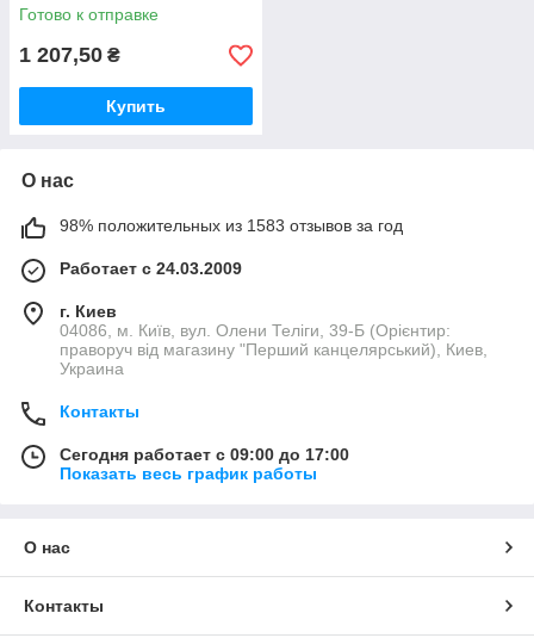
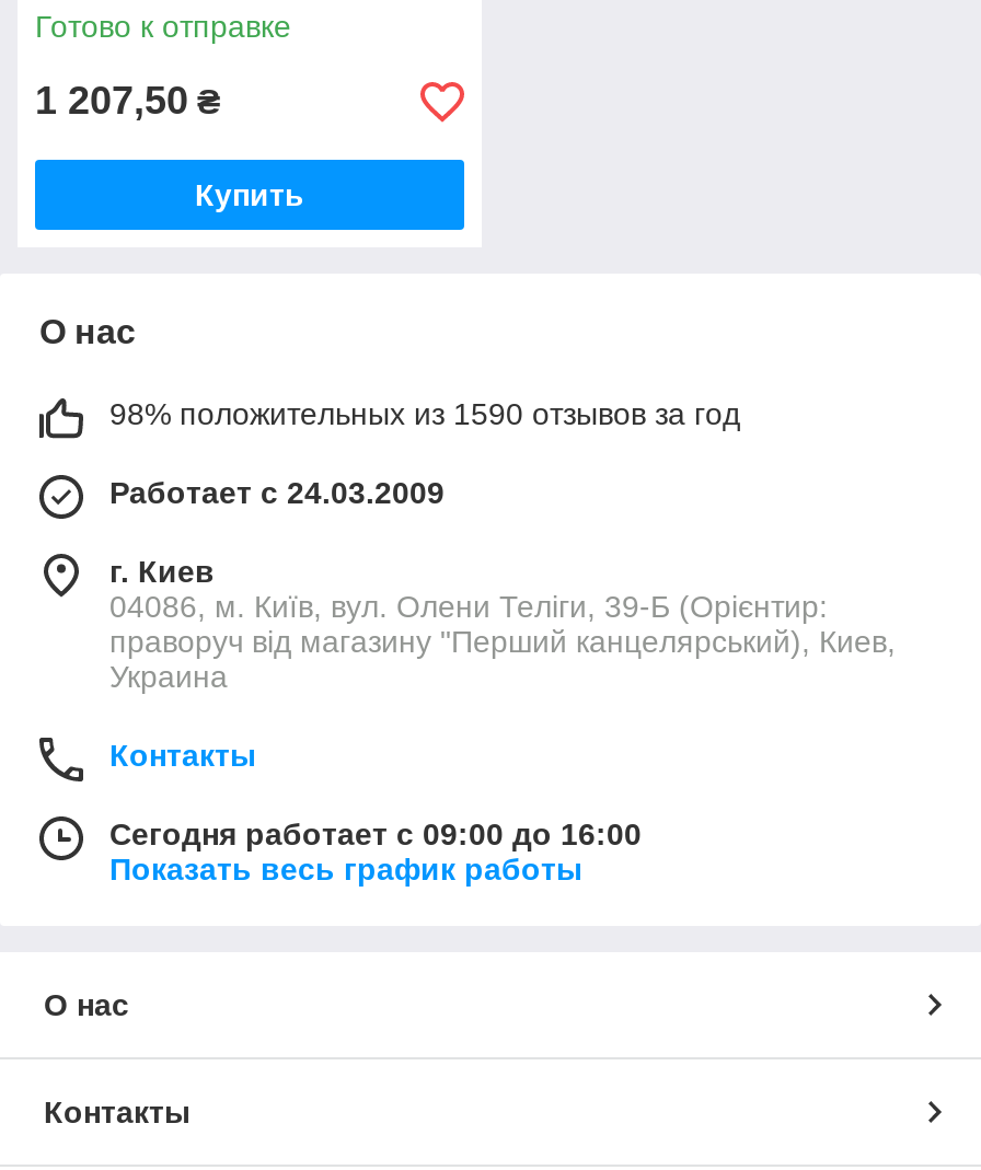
- 98% положительных из 1583 отзывов за год
+ 98% положительных из 1590 отзывов за год

- Сегодня работает с 09:00 до 17:00
+ Сегодня работает с 09:00 до 16:00
